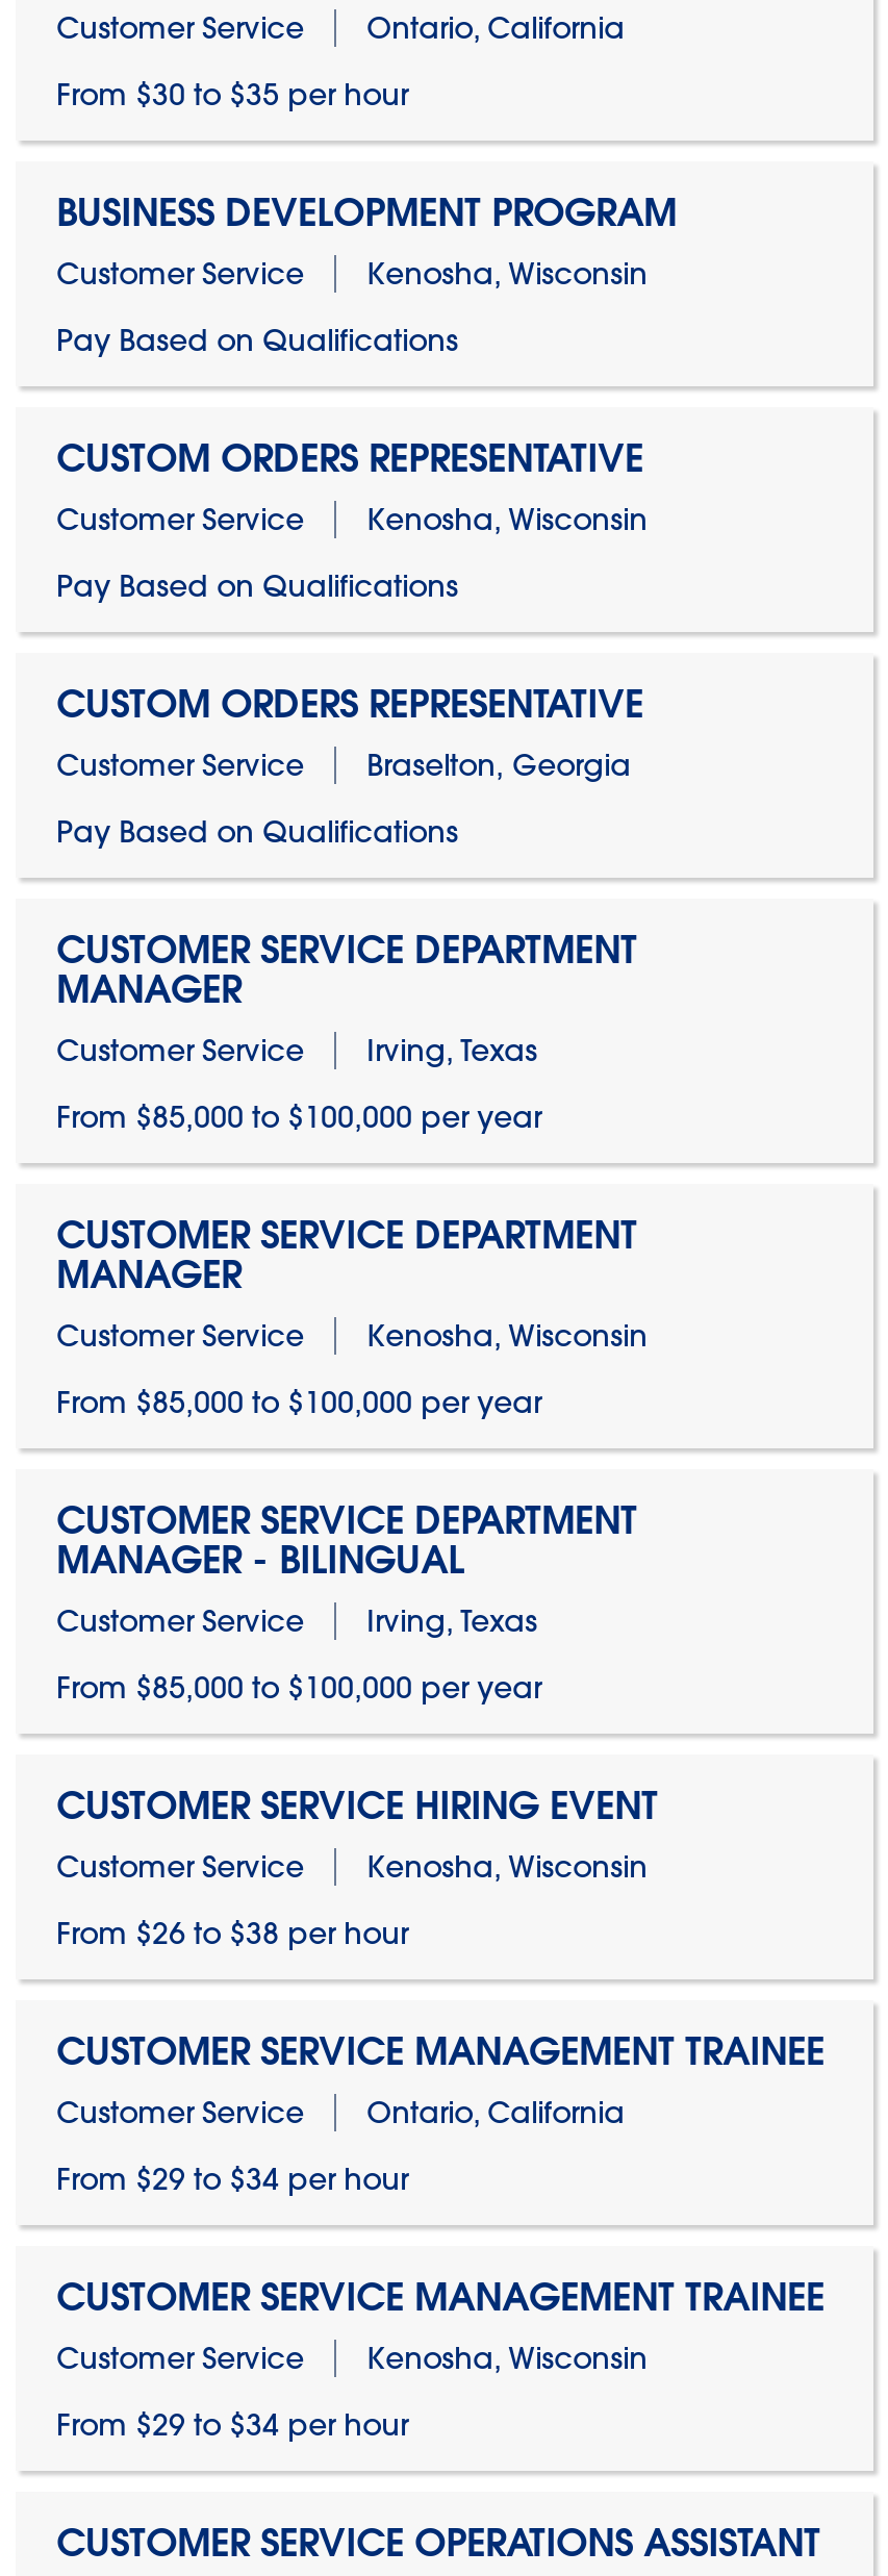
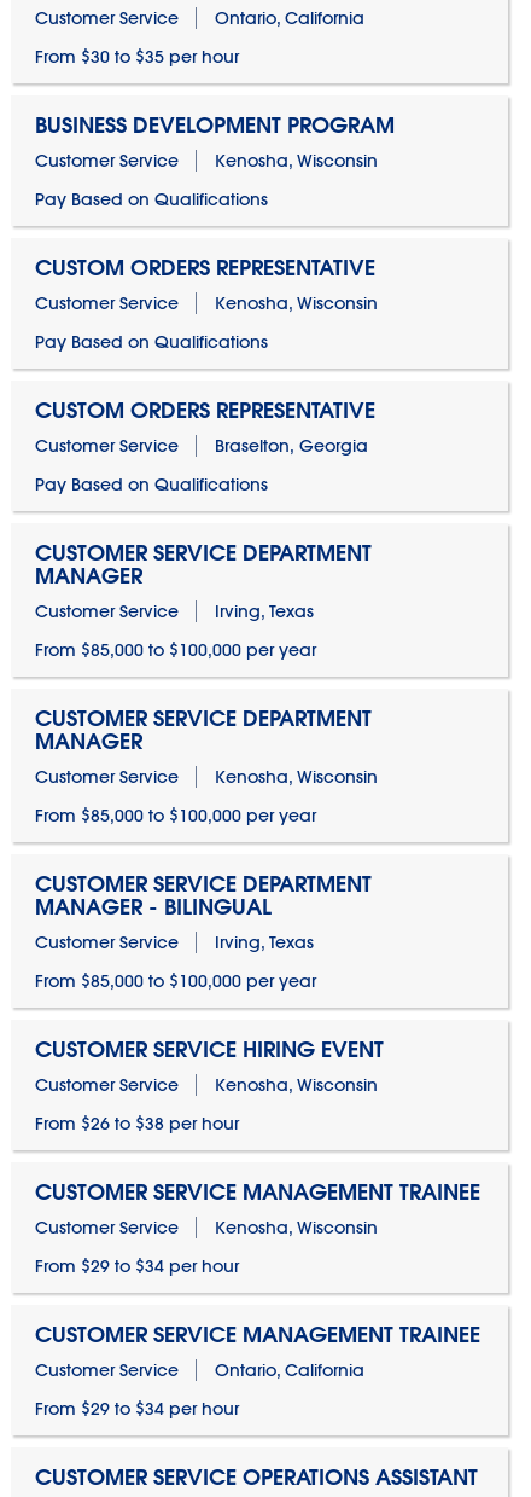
- Ontario, California
+ Kenosha, Wisconsin

- Kenosha, Wisconsin
+ Ontario, California
